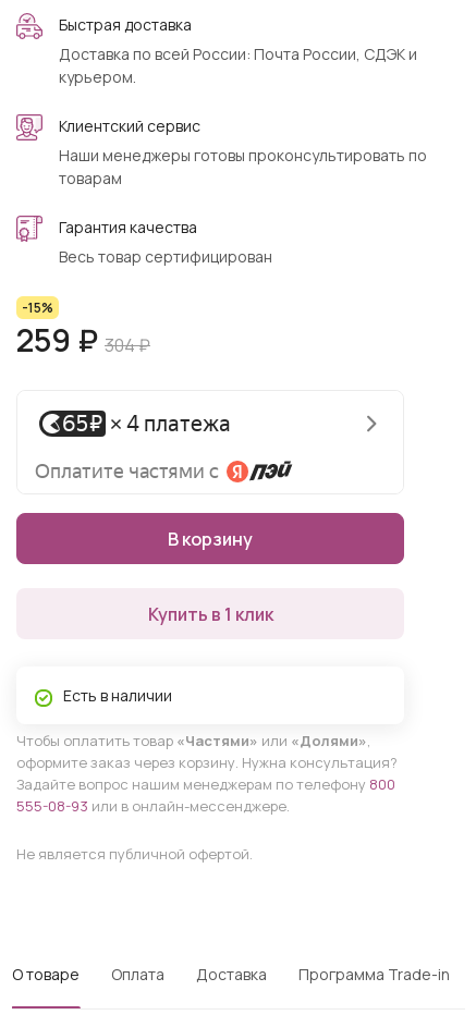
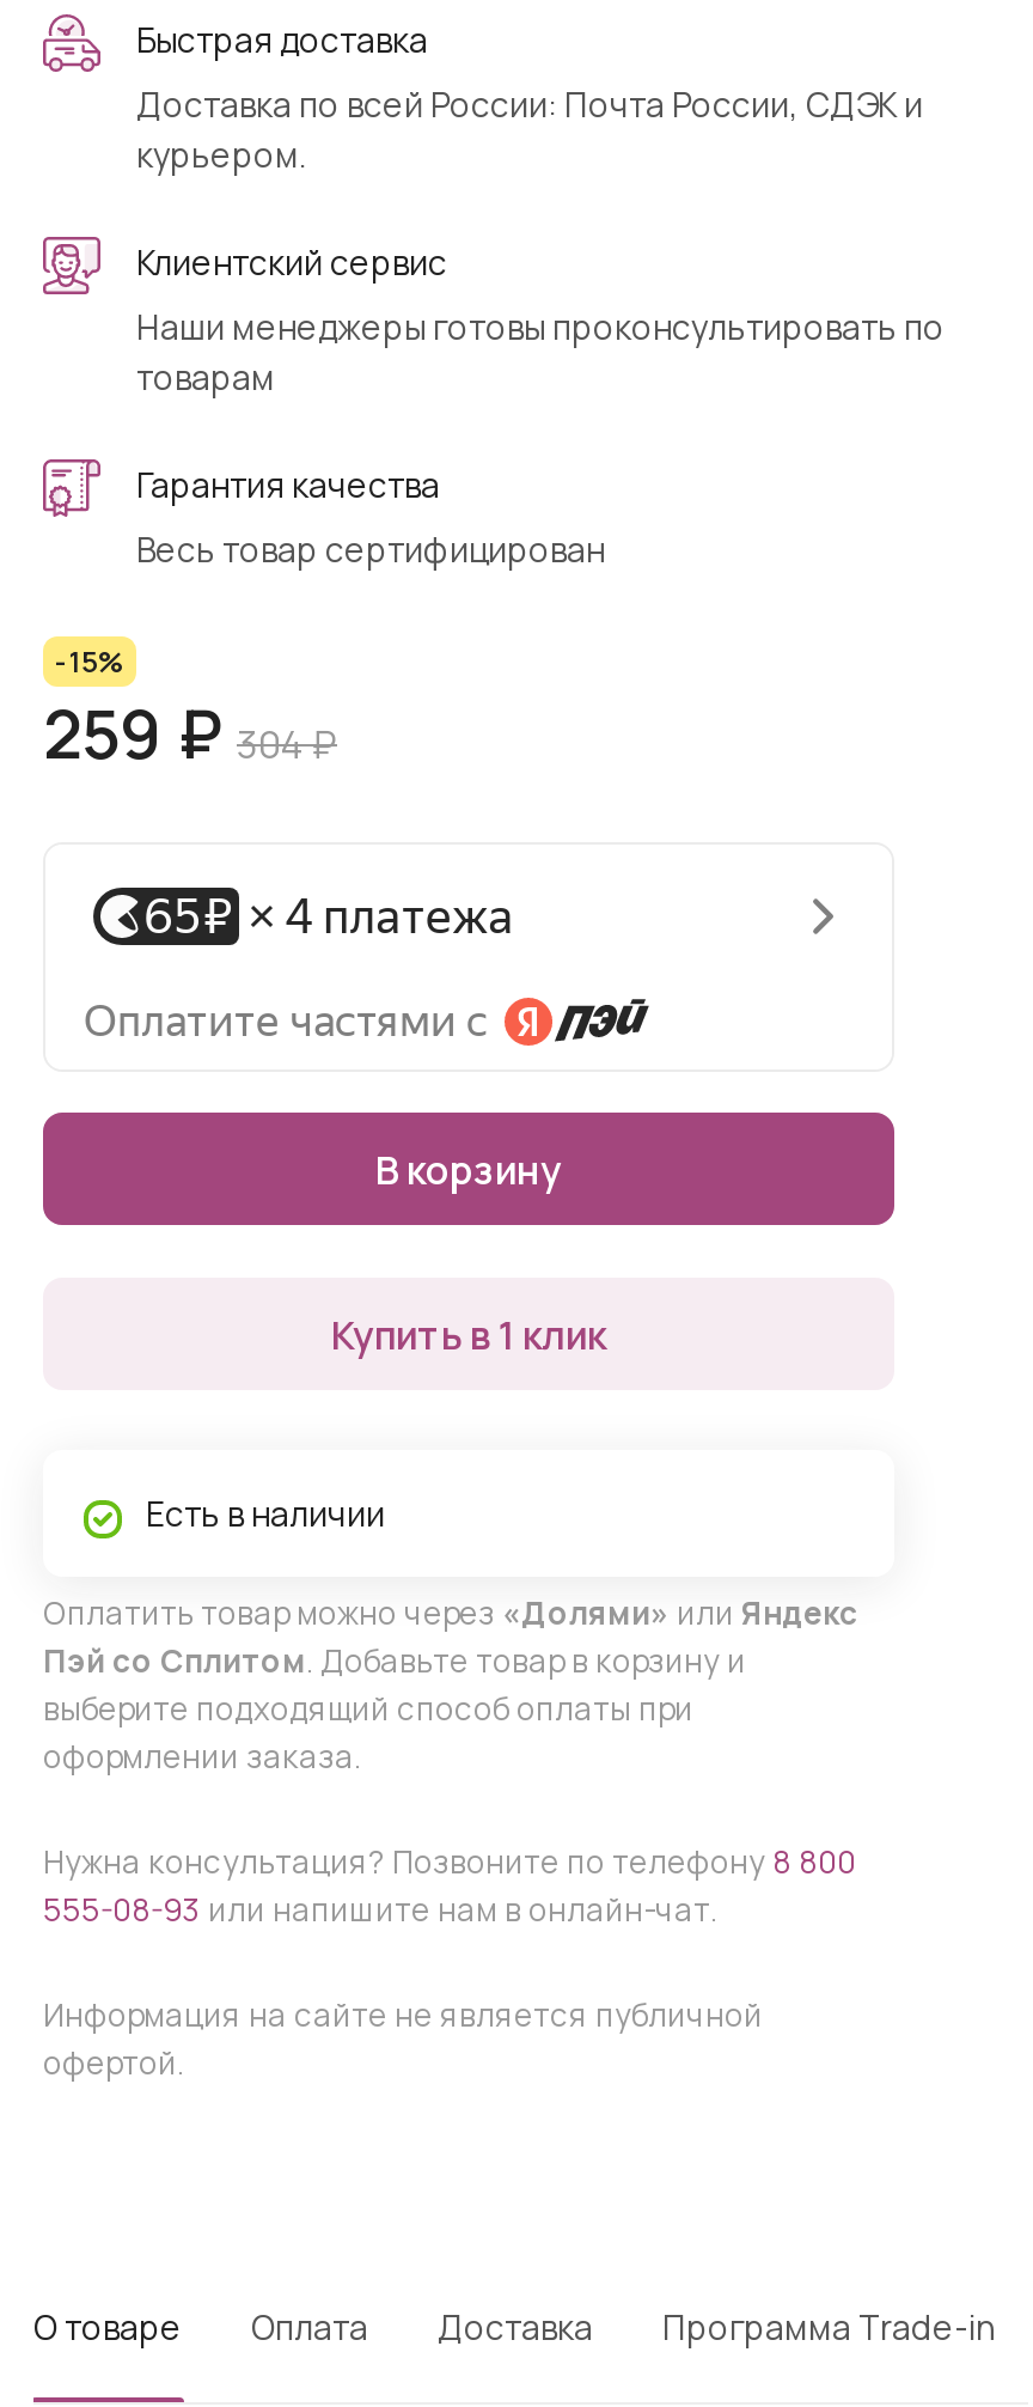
- Чтобы оплатить товар «Частями» или «Долями»,
- оформите заказ через корзину. Нужна консультация?
- Задайте вопрос нашим менеджерам по телефону 800
- 555-08-93 или в онлайн-мессенджере.
- Не является публичной офертой.
+ Оплатить товар можно через «Долями» или Яндекс
+ Пэй со Сплитом. Добавьте товар в корзину и
+ выберите подходящий способ оплаты при
+ оформлении заказа.
+ Нужна консультация? Позвоните по телефону 8 800
+ 555-08-93 или напишите нам в онлайн-чат.
+ Информация на сайте не является публичной
+ офертой.
